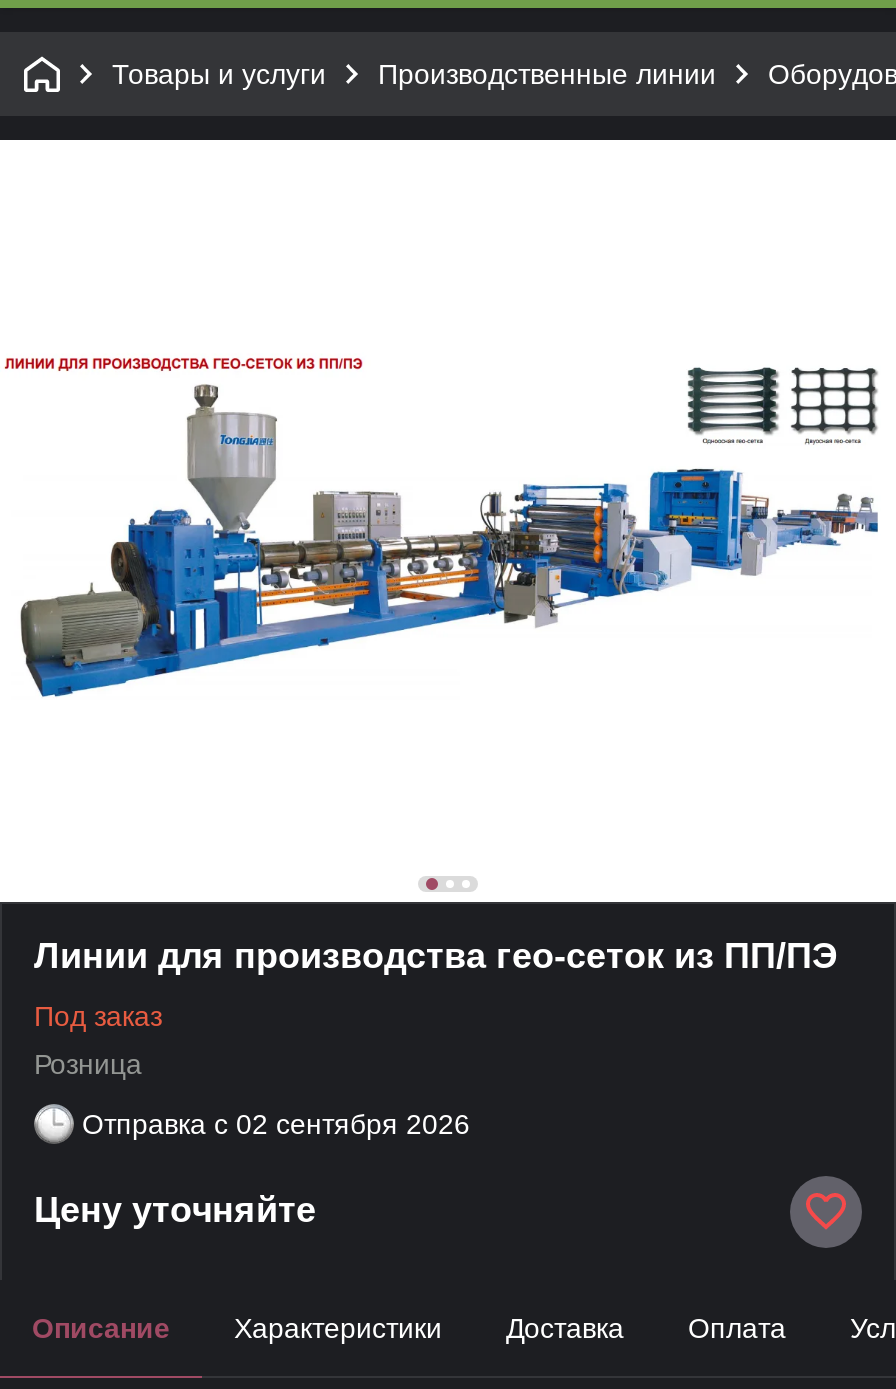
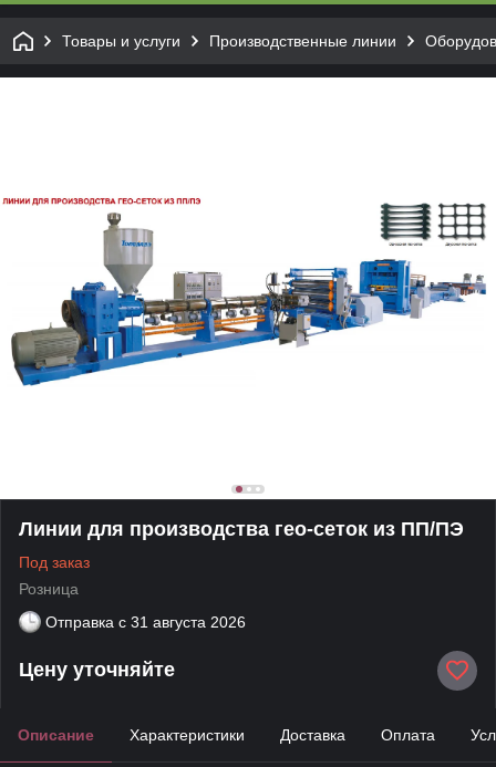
- Отправка с 02 сентября 2026
+ Отправка с 31 августа 2026
